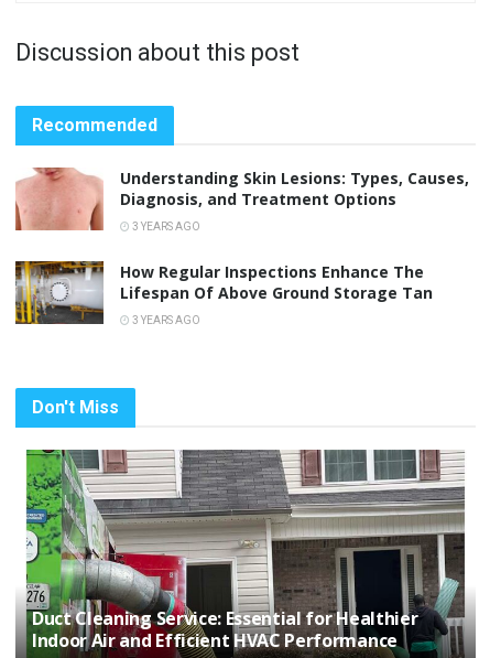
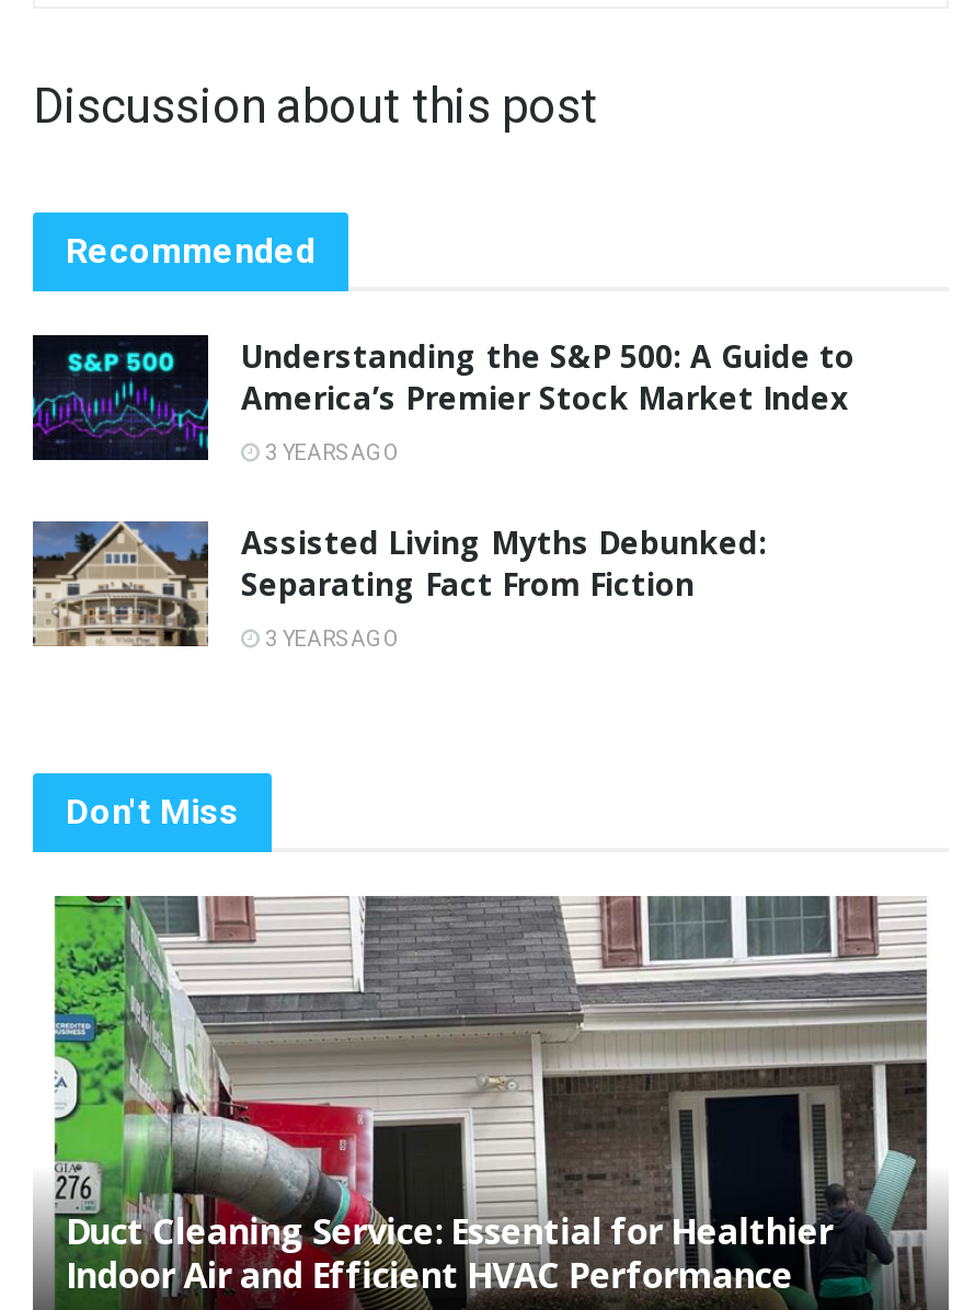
- [image]
- Understanding Skin Lesions: Types, Causes,
- Diagnosis, and Treatment Options
+ [image]
+ Understanding the S&P 500: A Guide to
+ America’s Premier Stock Market Index

- [image]
- How Regular Inspections Enhance The
- Lifespan Of Above Ground Storage Tan
+ [image]
+ Assisted Living Myths Debunked:
+ Separating Fact From Fiction
